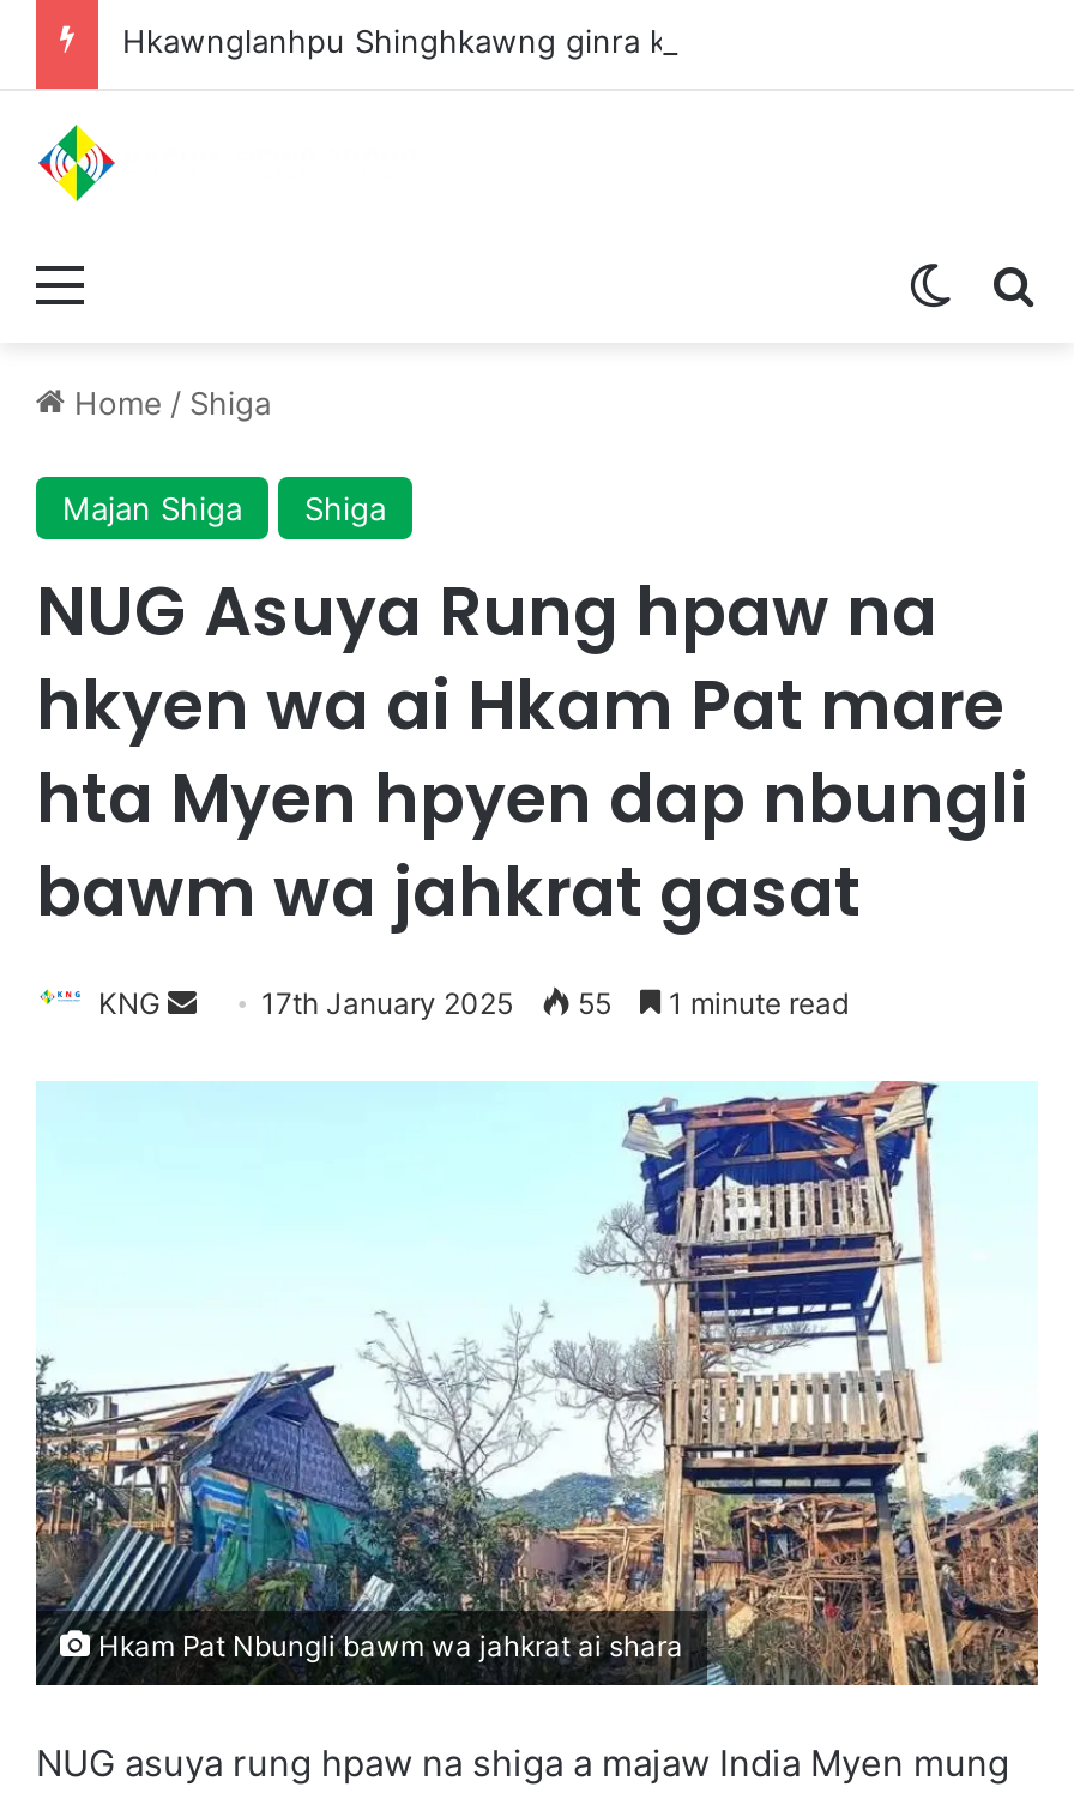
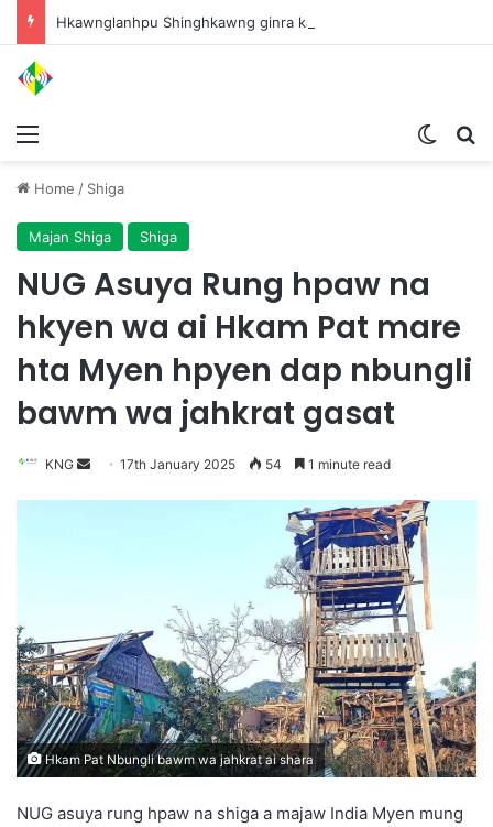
- 55
+ 54
